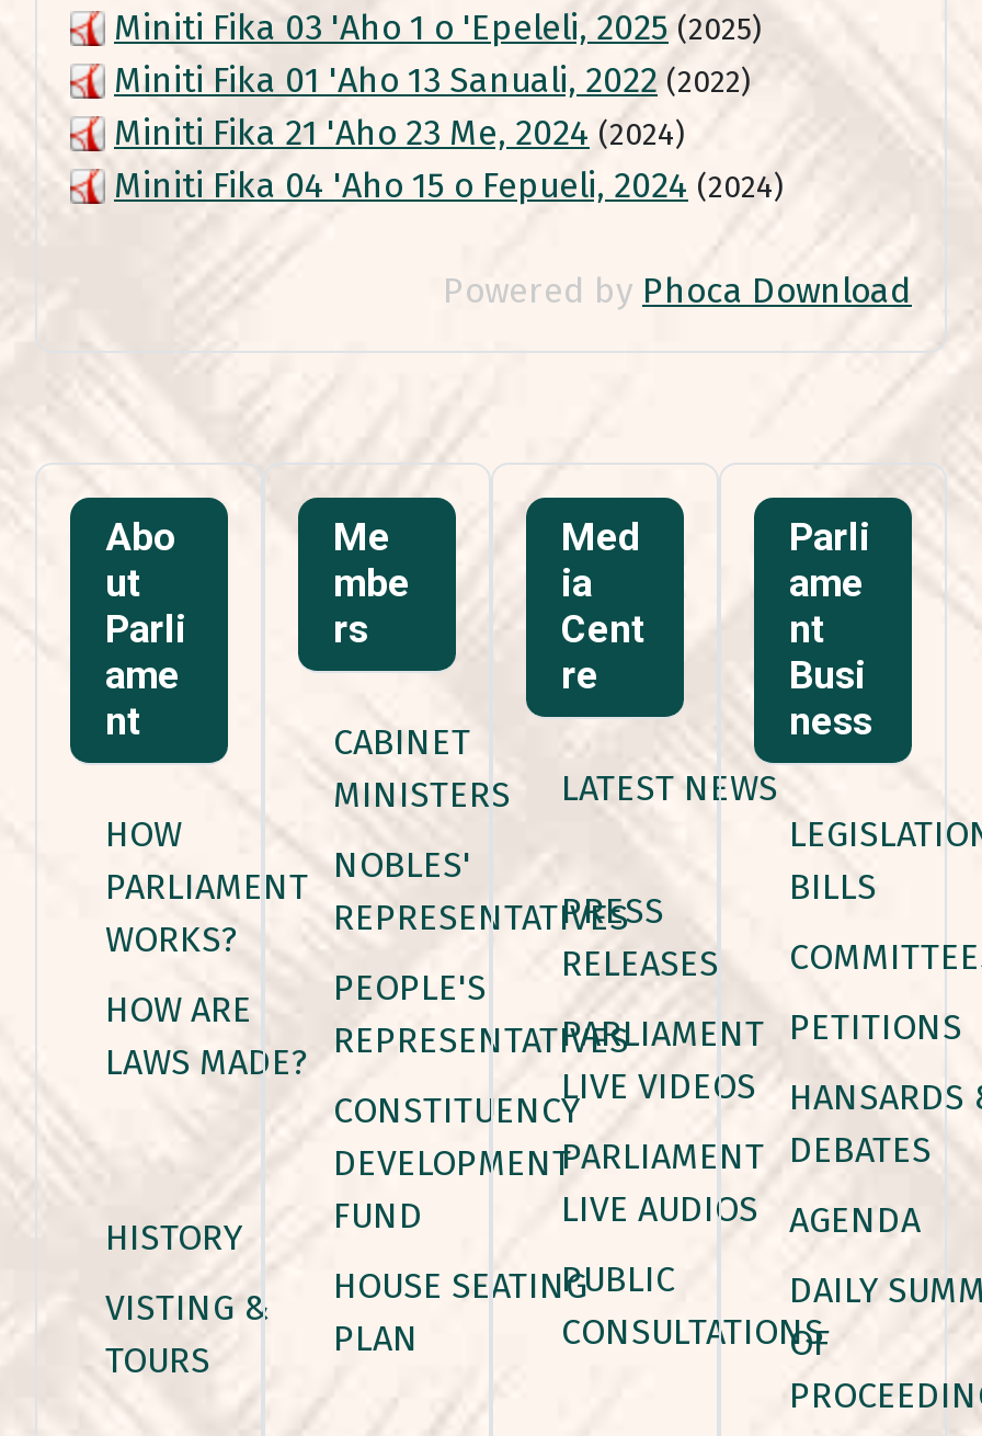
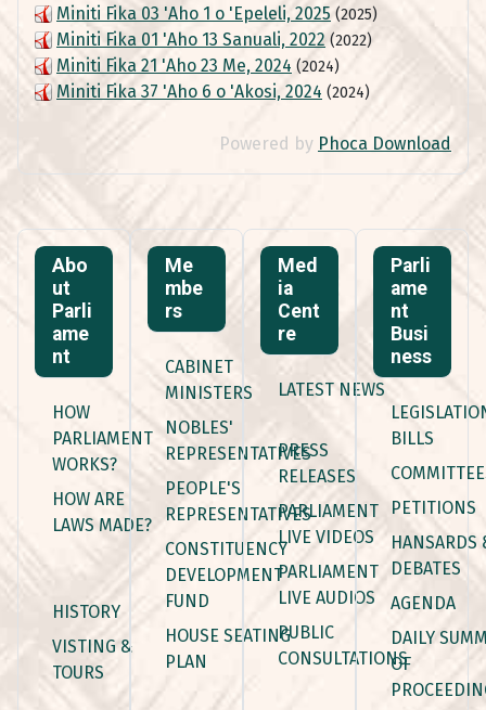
- Miniti Fika 04 'Aho 15 o Fepueli, 2024 (2024)
+ Miniti Fika 37 'Aho 6 o 'Akosi, 2024 (2024)
